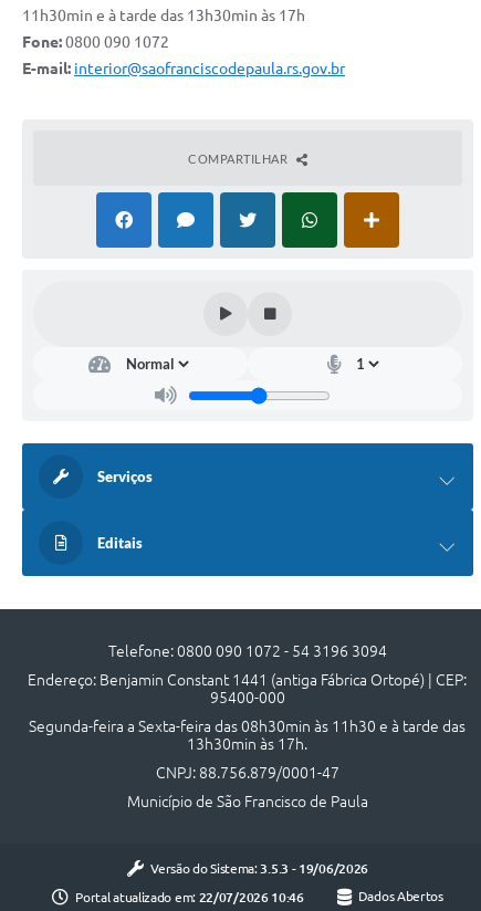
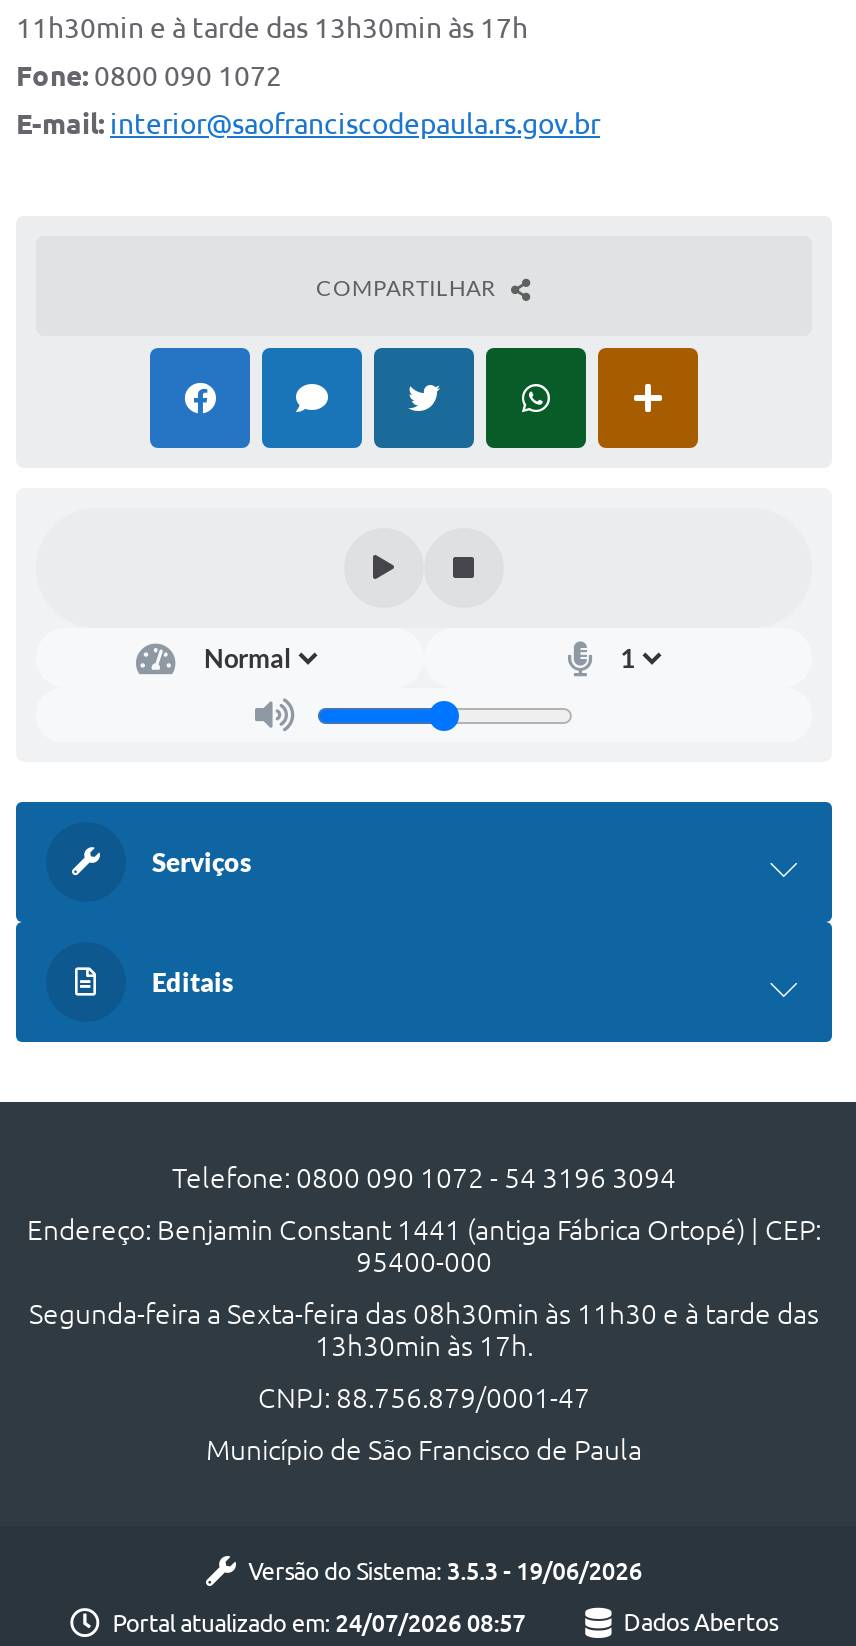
- Portal atualizado em: 22/07/2026 10:46
+ Portal atualizado em: 24/07/2026 08:57
